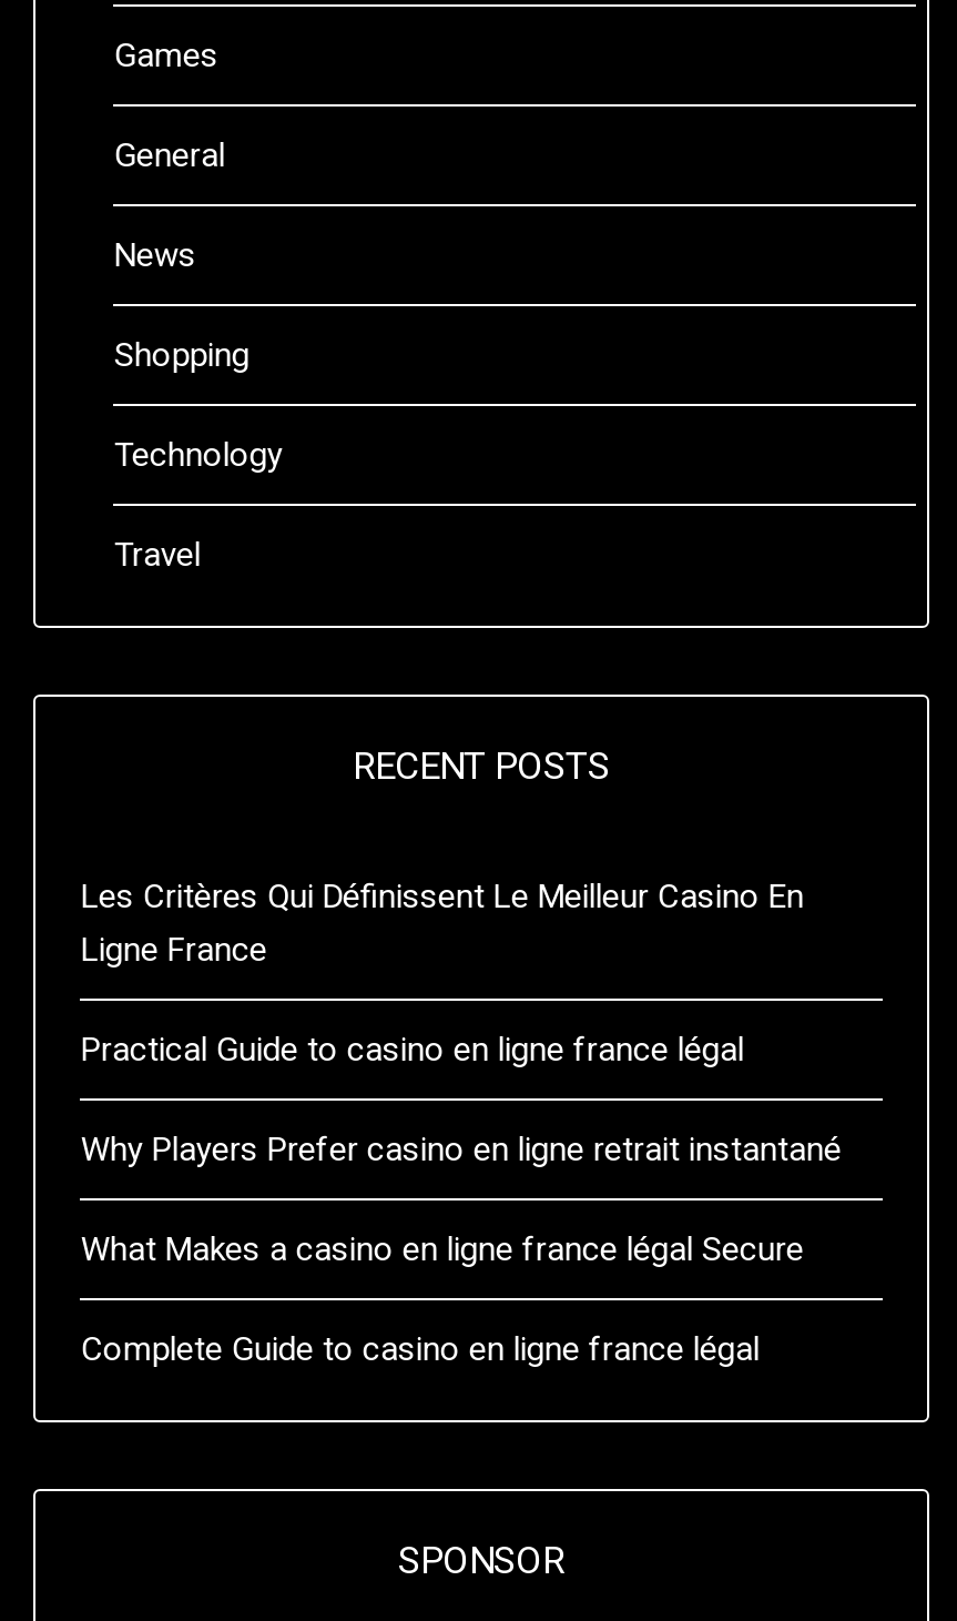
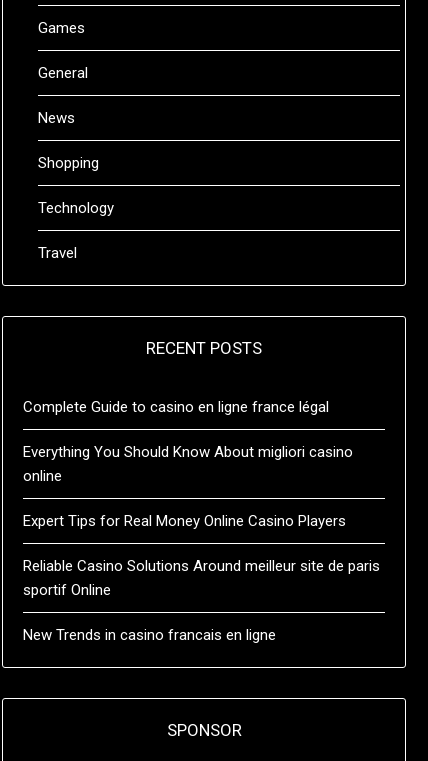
- Les Critères Qui Définissent Le Meilleur Casino En
- Ligne France
- Practical Guide to casino en ligne france légal
- Why Players Prefer casino en ligne retrait instantané
- What Makes a casino en ligne france légal Secure

moved up: Complete Guide to casino en ligne france légal

+ Everything You Should Know About migliori casino
+ online
+ Expert Tips for Real Money Online Casino Players
+ Reliable Casino Solutions Around meilleur site de paris
+ sportif Online
+ New Trends in casino francais en ligne
